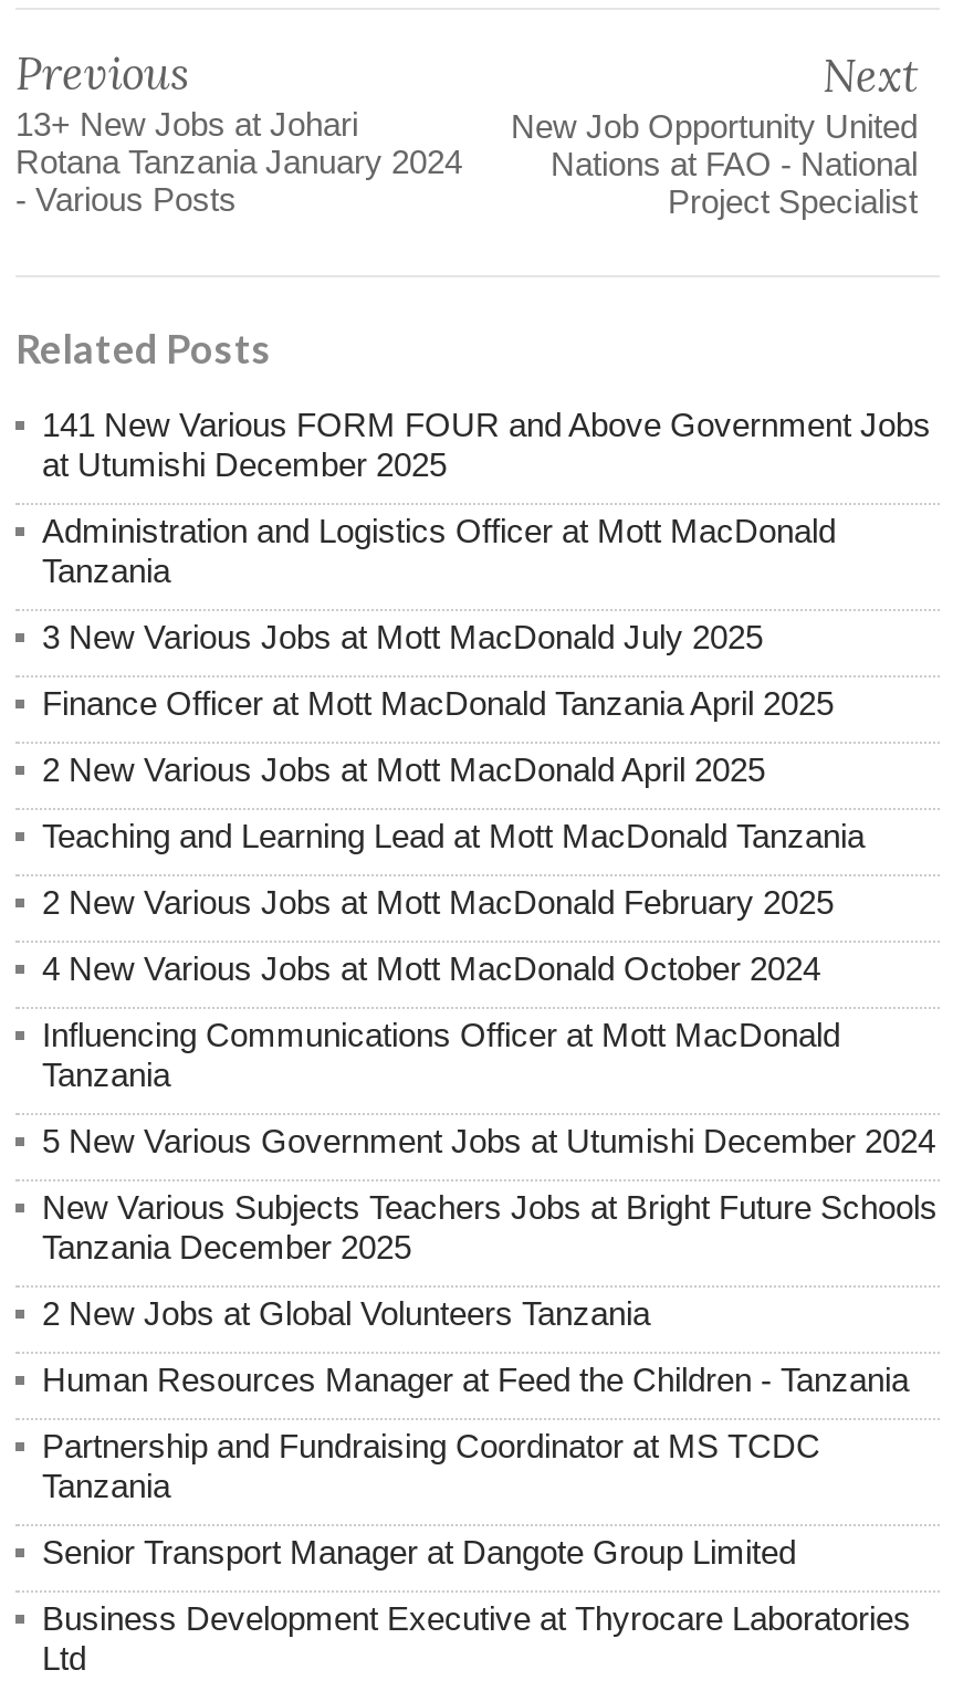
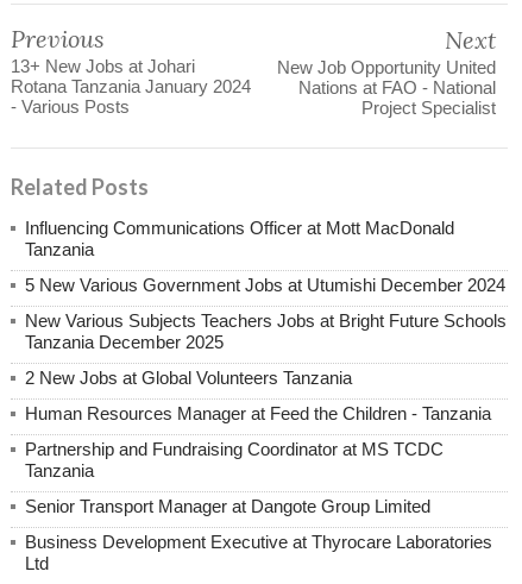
- 141 New Various FORM FOUR and Above Government Jobs
- at Utumishi December 2025
- Administration and Logistics Officer at Mott MacDonald
- Tanzania
- 3 New Various Jobs at Mott MacDonald July 2025
- Finance Officer at Mott MacDonald Tanzania April 2025
- 2 New Various Jobs at Mott MacDonald April 2025
- Teaching and Learning Lead at Mott MacDonald Tanzania
- 2 New Various Jobs at Mott MacDonald February 2025
- 4 New Various Jobs at Mott MacDonald October 2024
